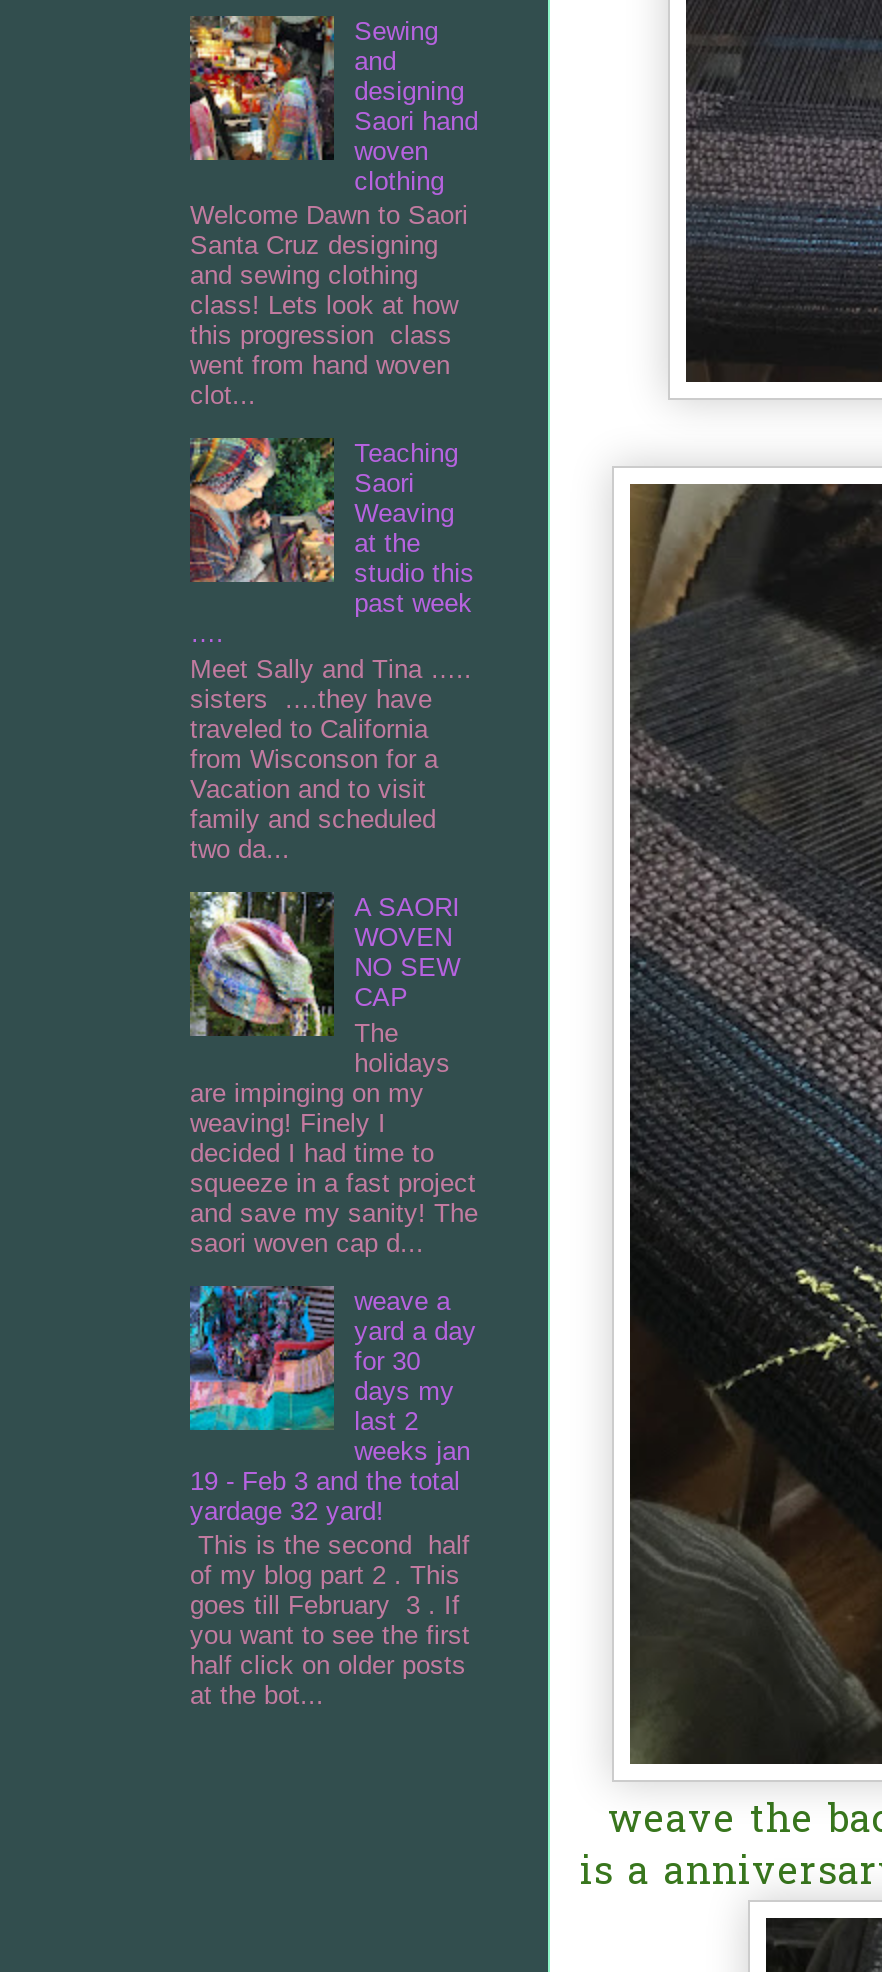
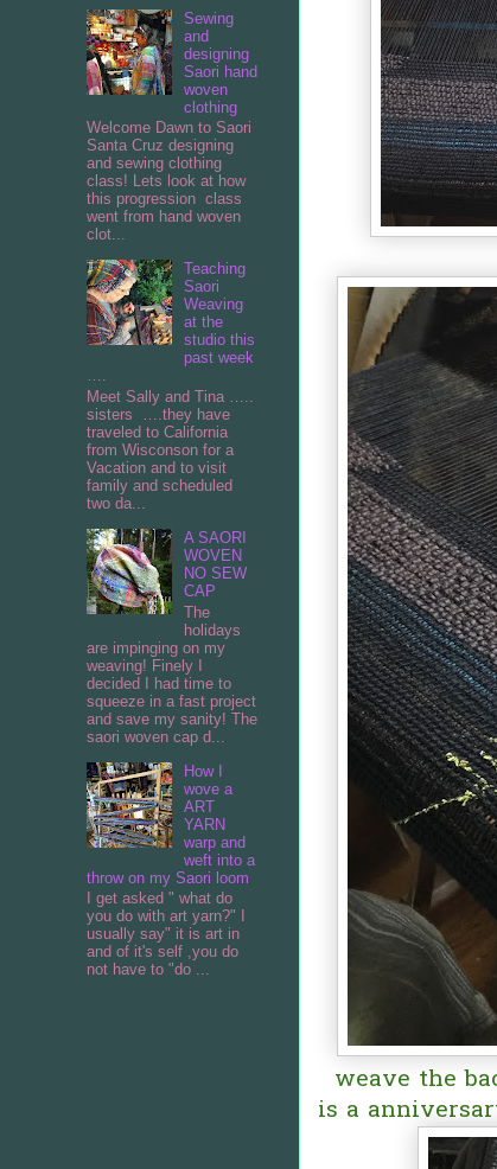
- [image]
- weave a
- yard a day
- for 30
- days my
- last 2
- weeks jan
- 19 - Feb 3 and the total
- yardage 32 yard!
- This is the second half
- of my blog part 2 . This
- goes till February 3 . If
- you want to see the first
- half click on older posts
- at the bot...
+ [image]
+ How I
+ wove a
+ ART
+ YARN
+ warp and
+ weft into a
+ throw on my Saori loom
+ I get asked " what do
+ you do with art yarn?" I
+ usually say" it is art in
+ and of it's self ,you do
+ not have to "do ...
